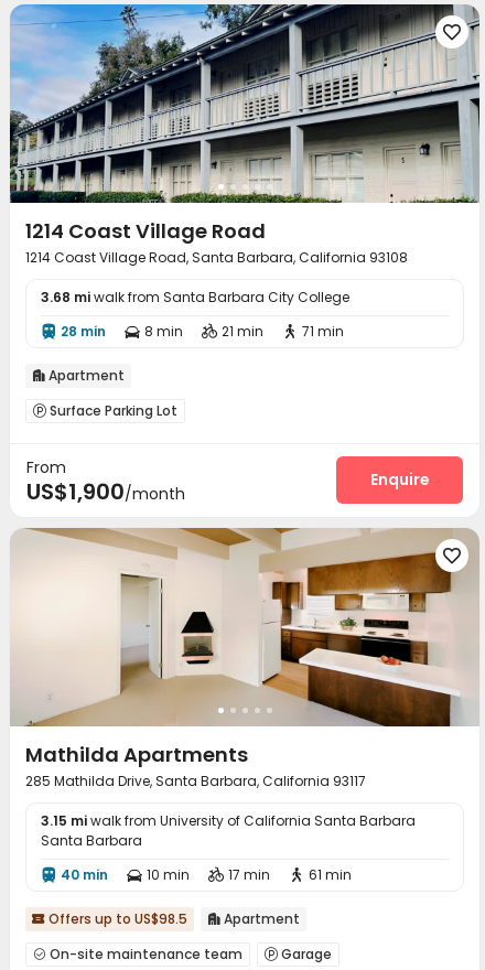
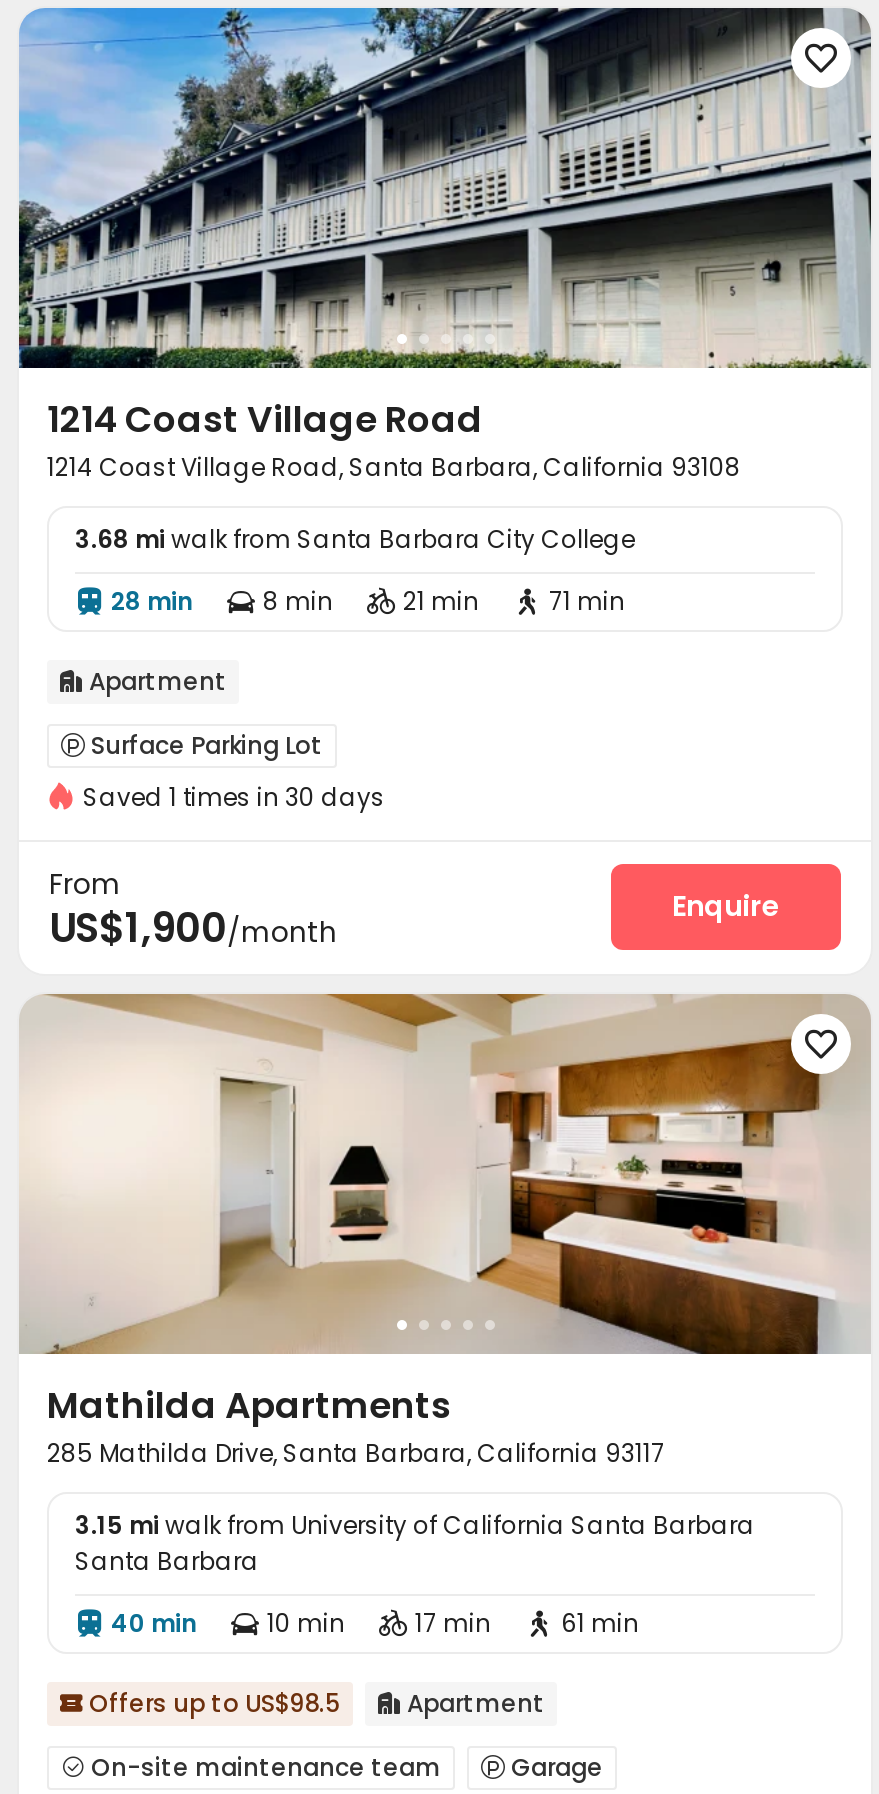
+ Saved 1 times in 30 days
